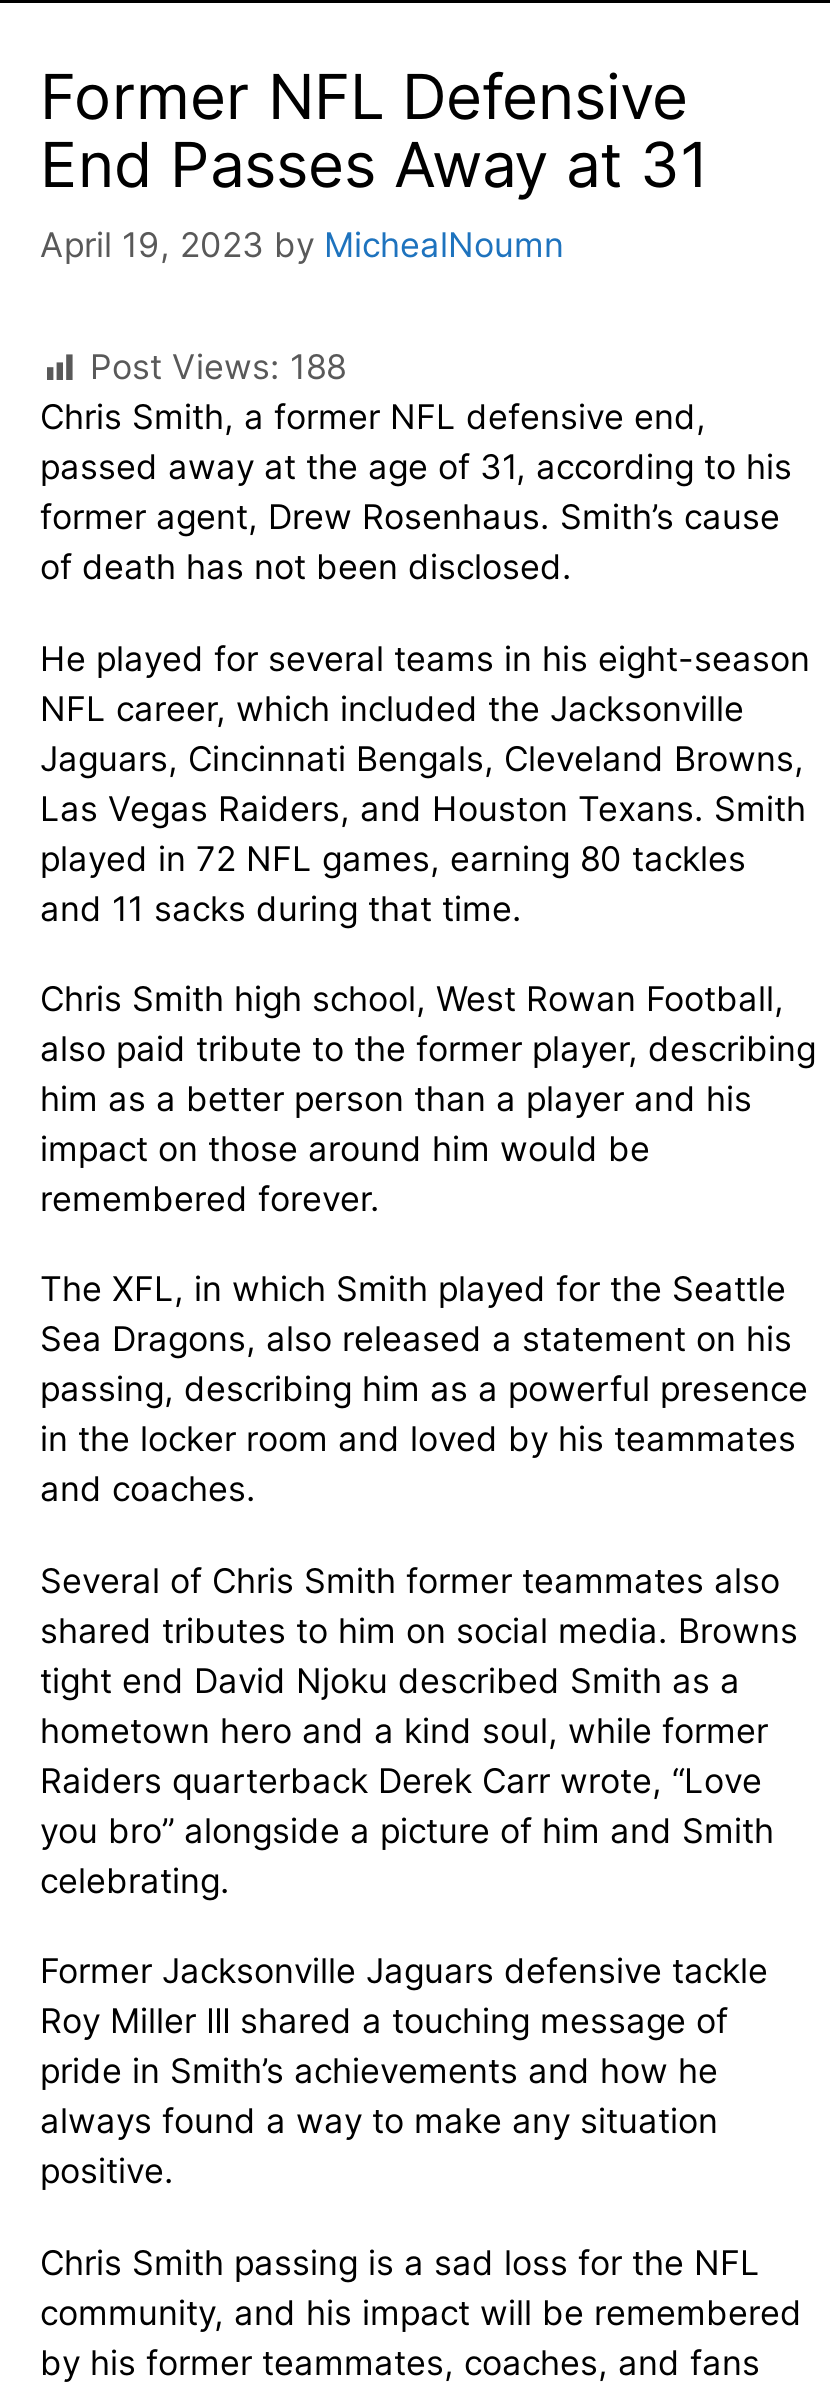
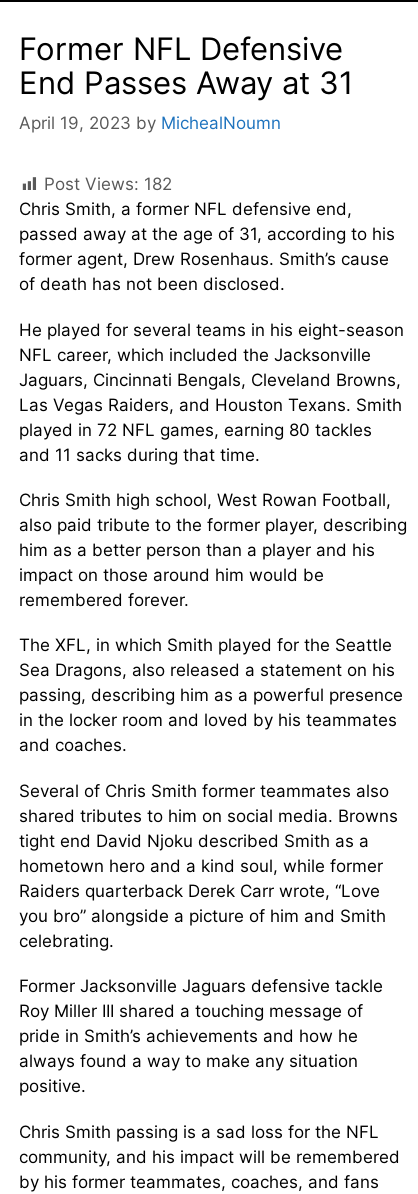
- Post Views: 188
+ Post Views: 182
